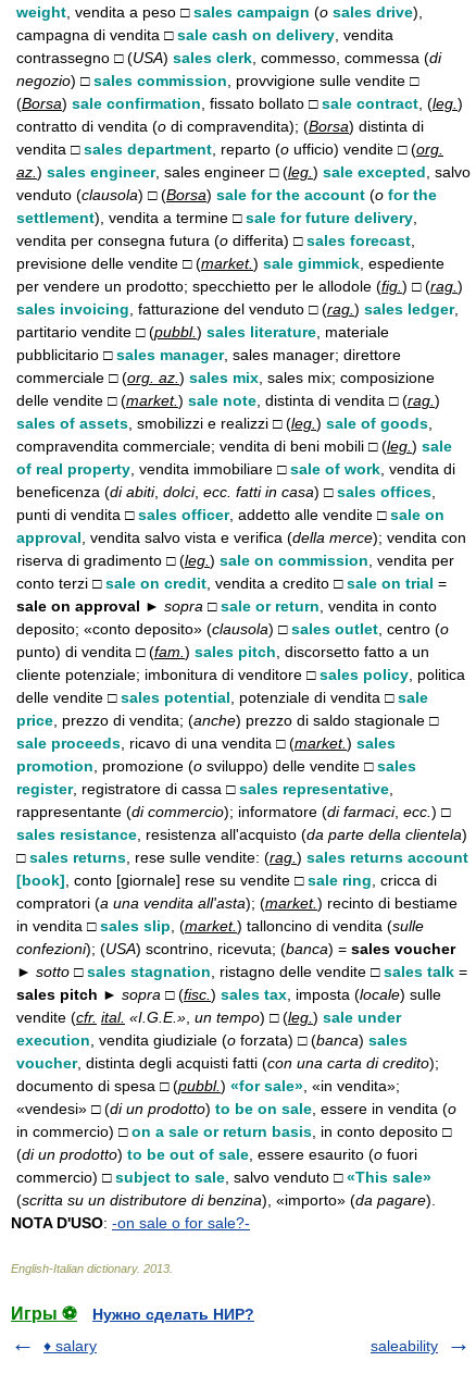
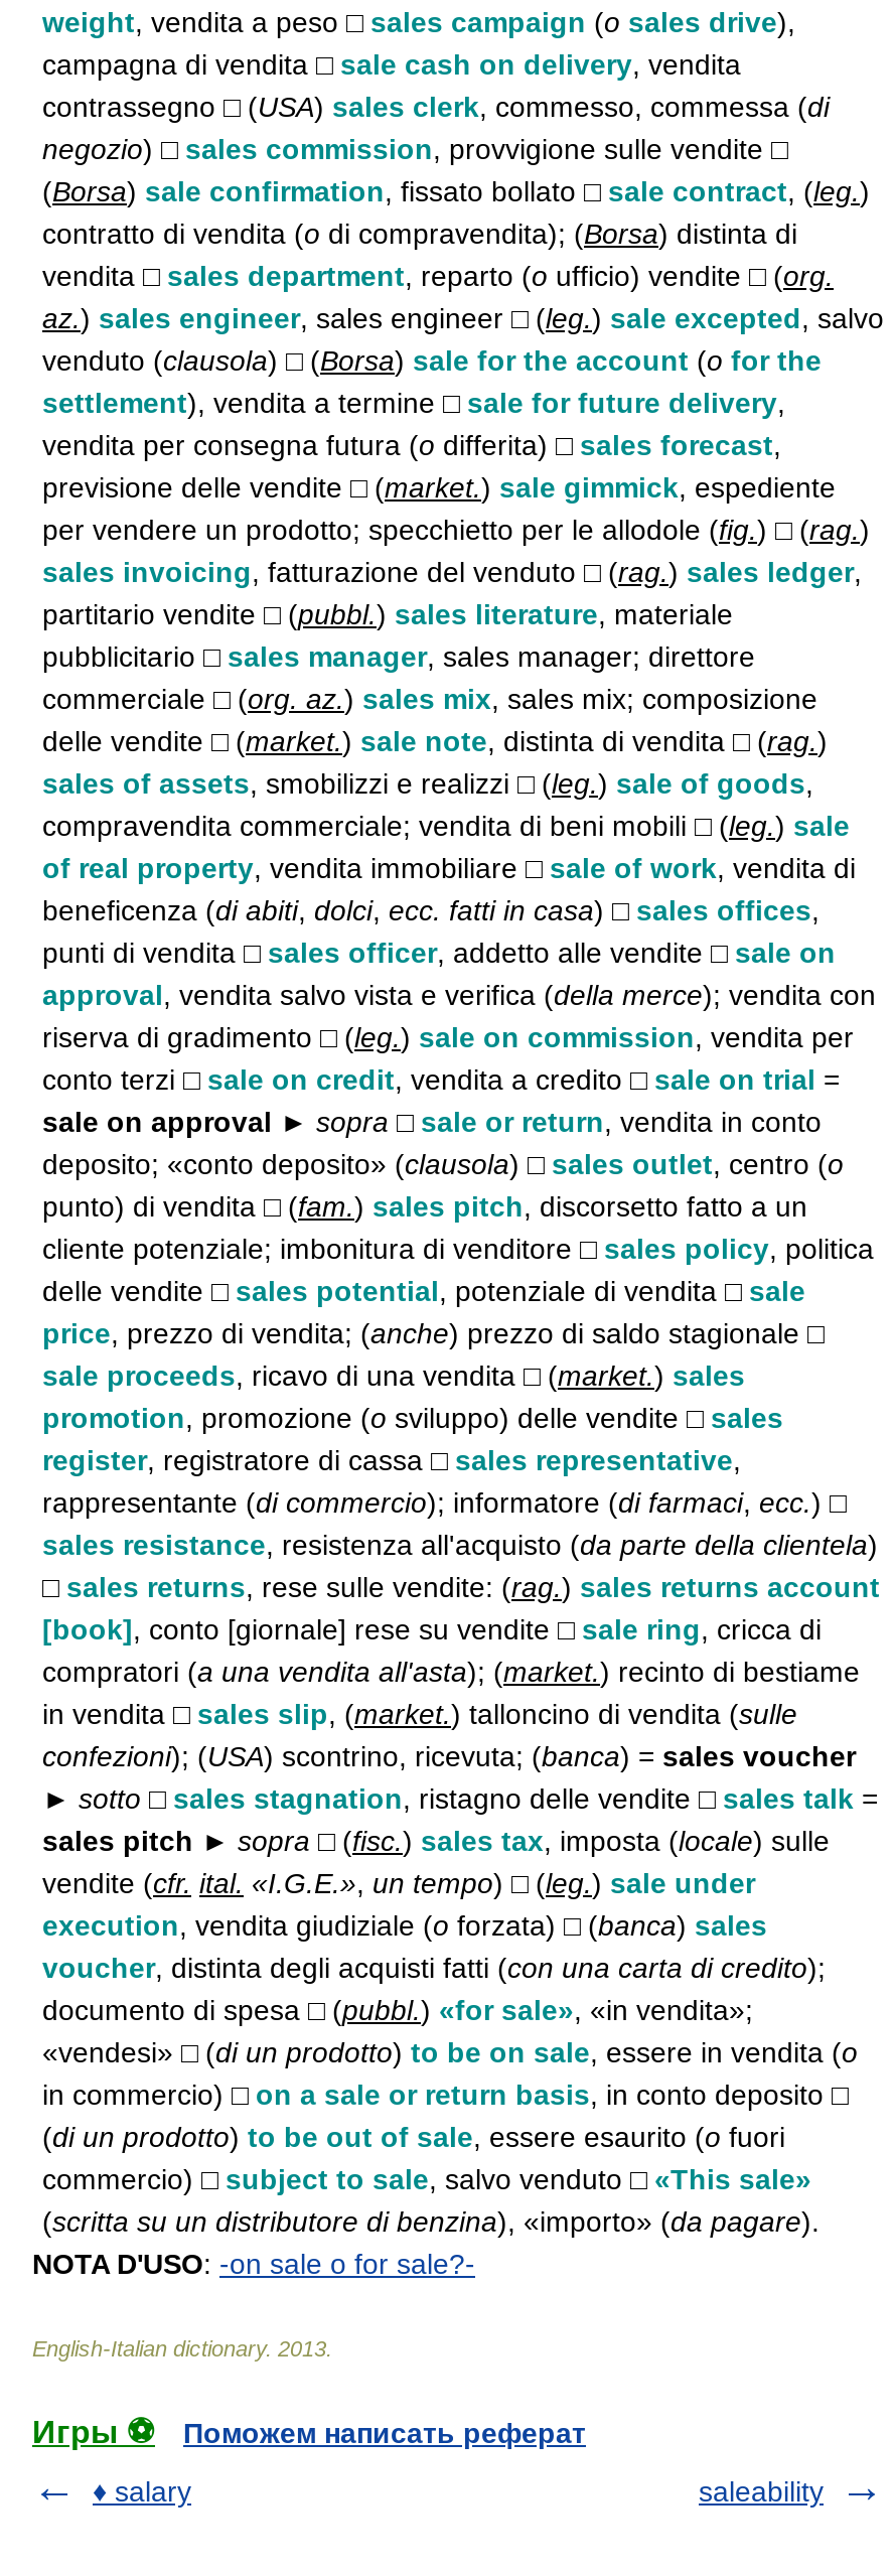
- Нужно сделать НИР?
+ Поможем написать реферат
